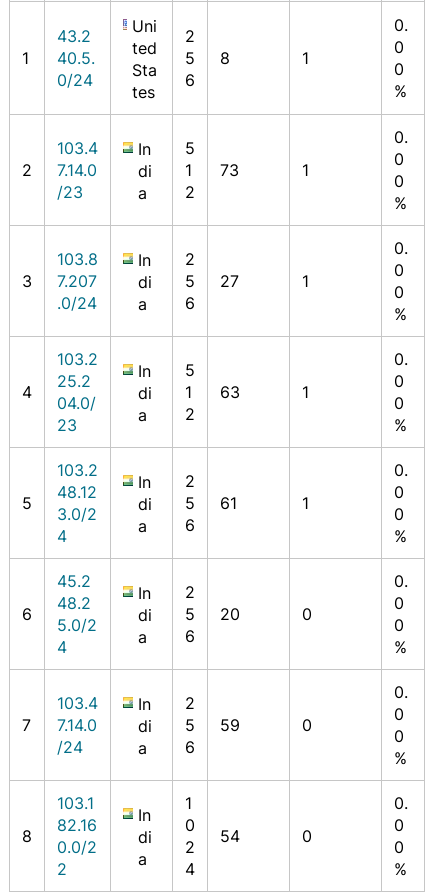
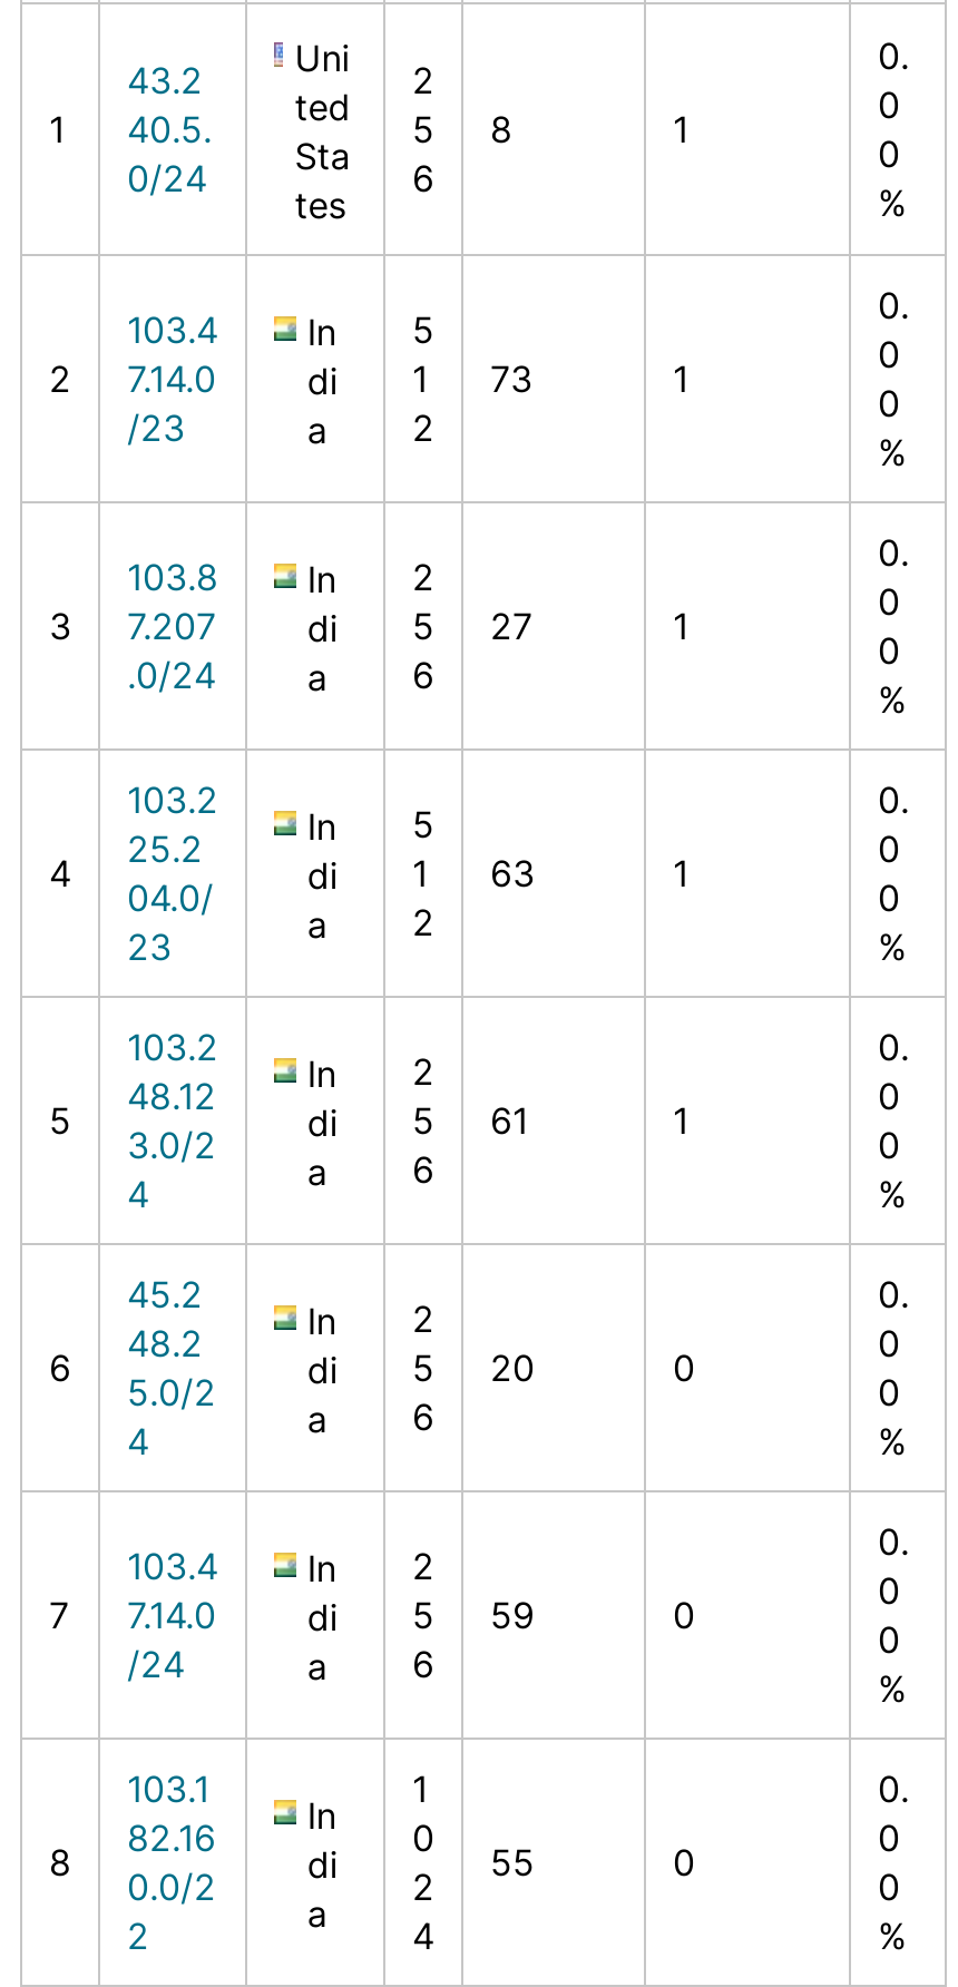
- 54
+ 55
